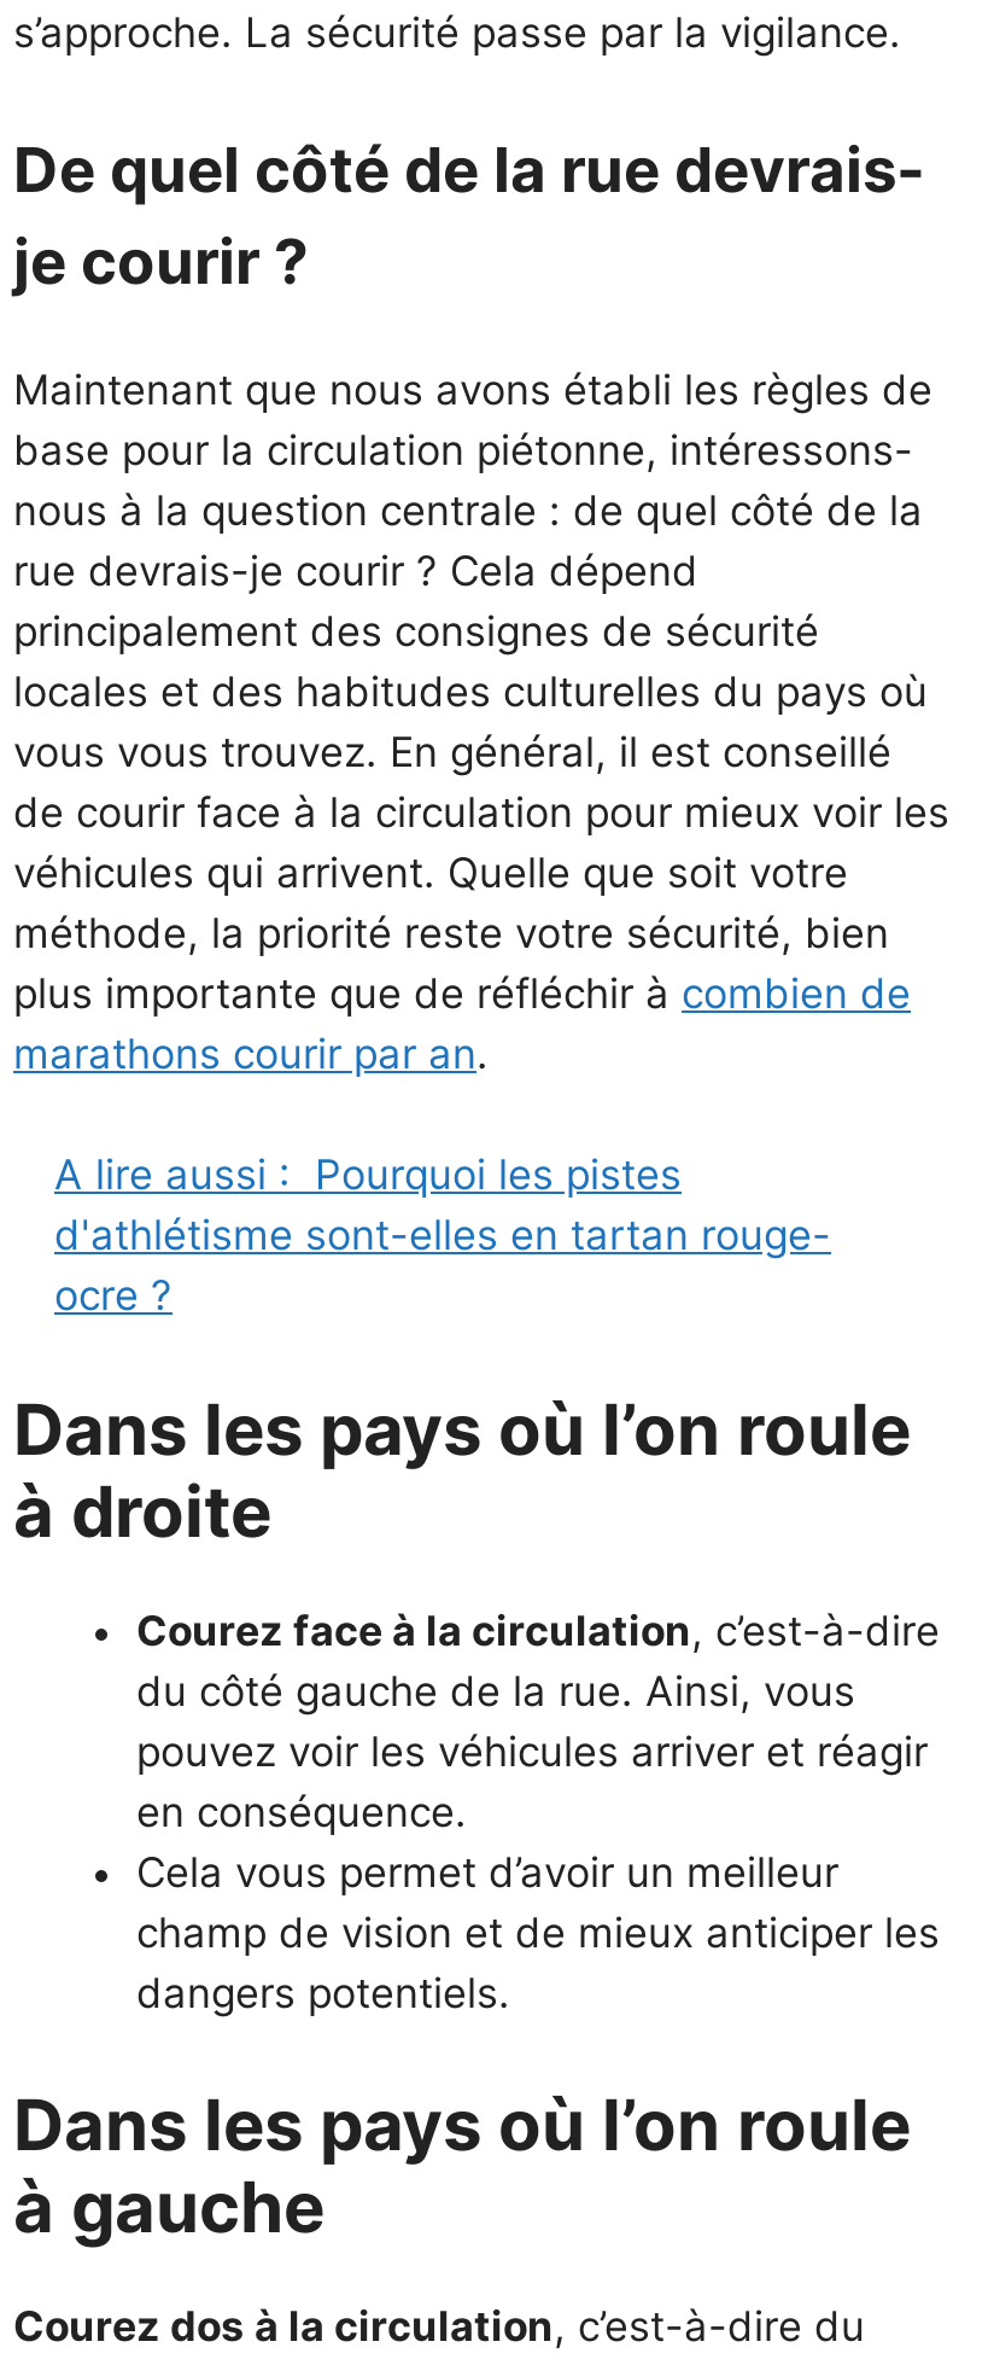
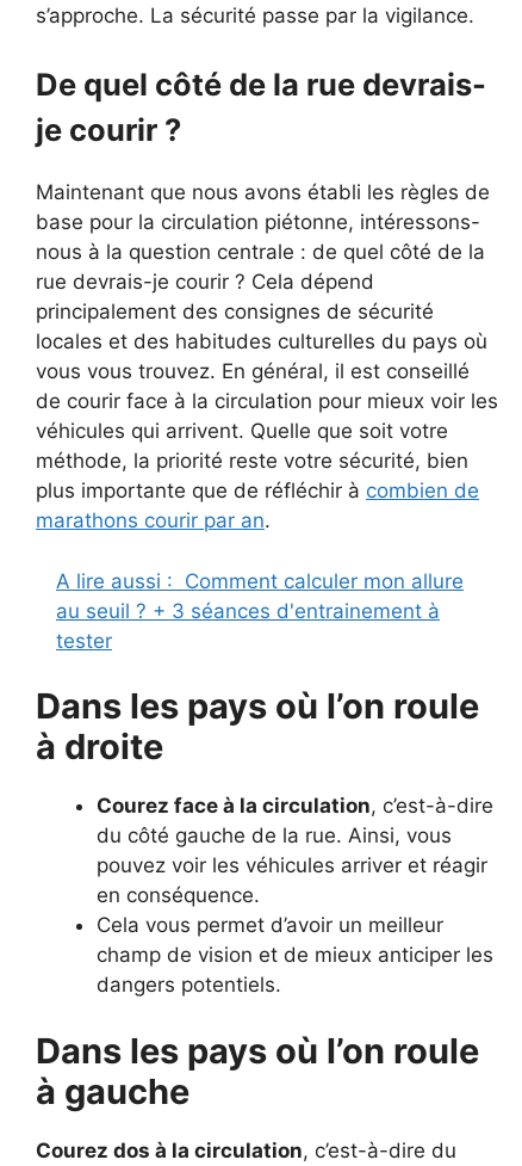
- A lire aussi : Pourquoi les pistes
- d'athlétisme sont-elles en tartan rouge-
- ocre ?
+ A lire aussi : Comment calculer mon allure
+ au seuil ? + 3 séances d'entrainement à
+ tester
